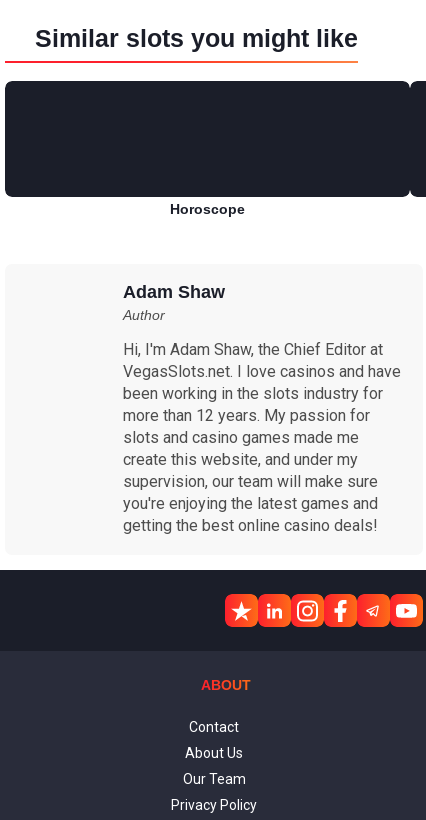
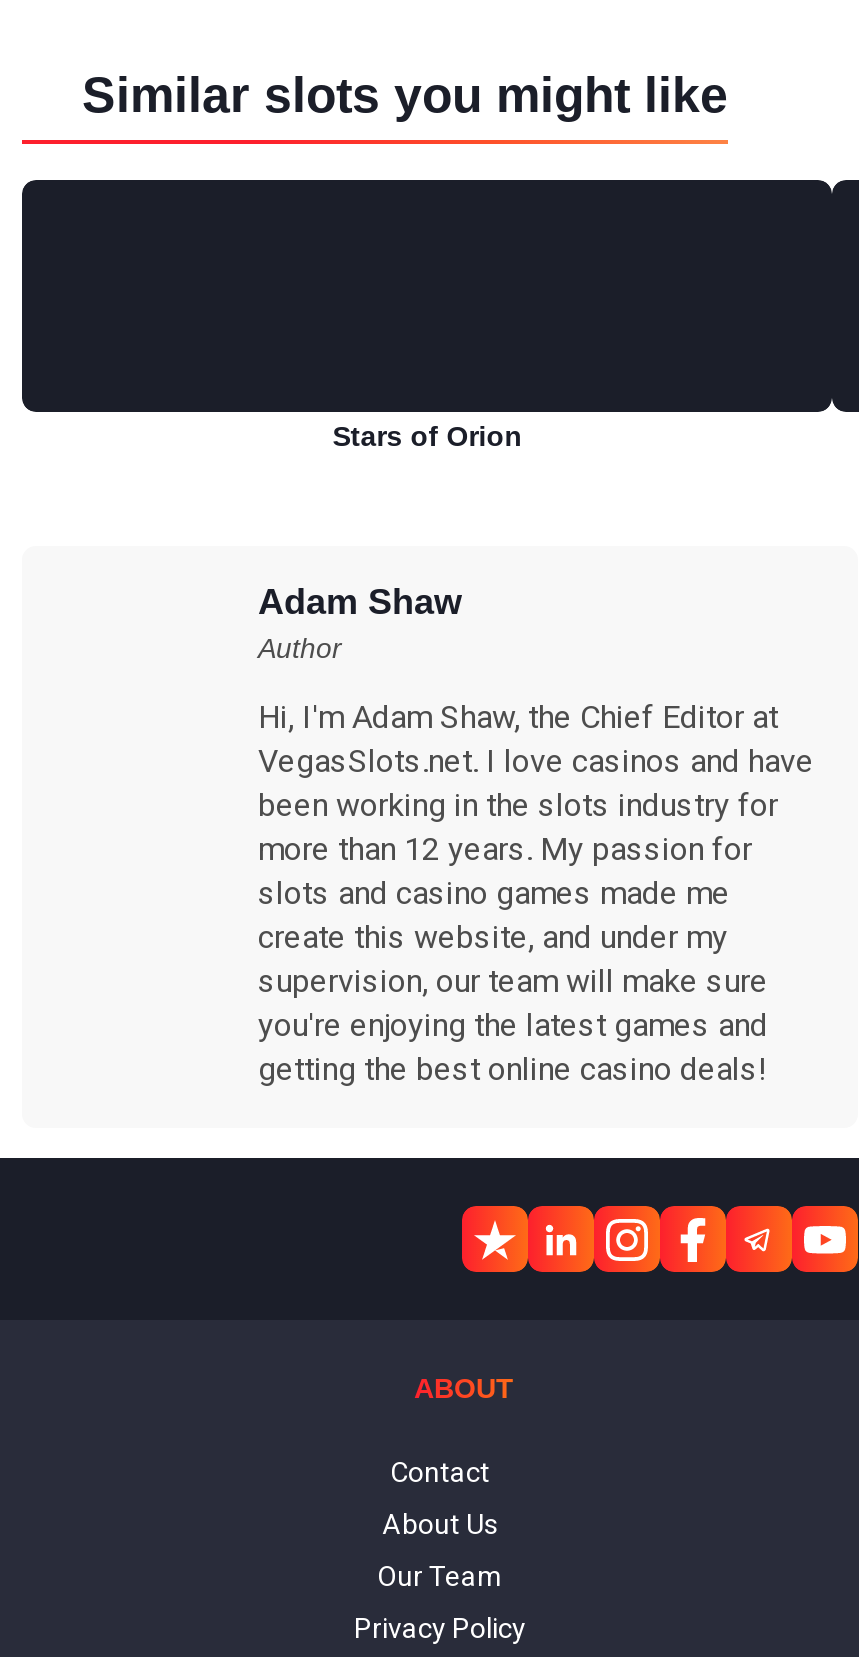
- Horoscope
+ Stars of Orion
